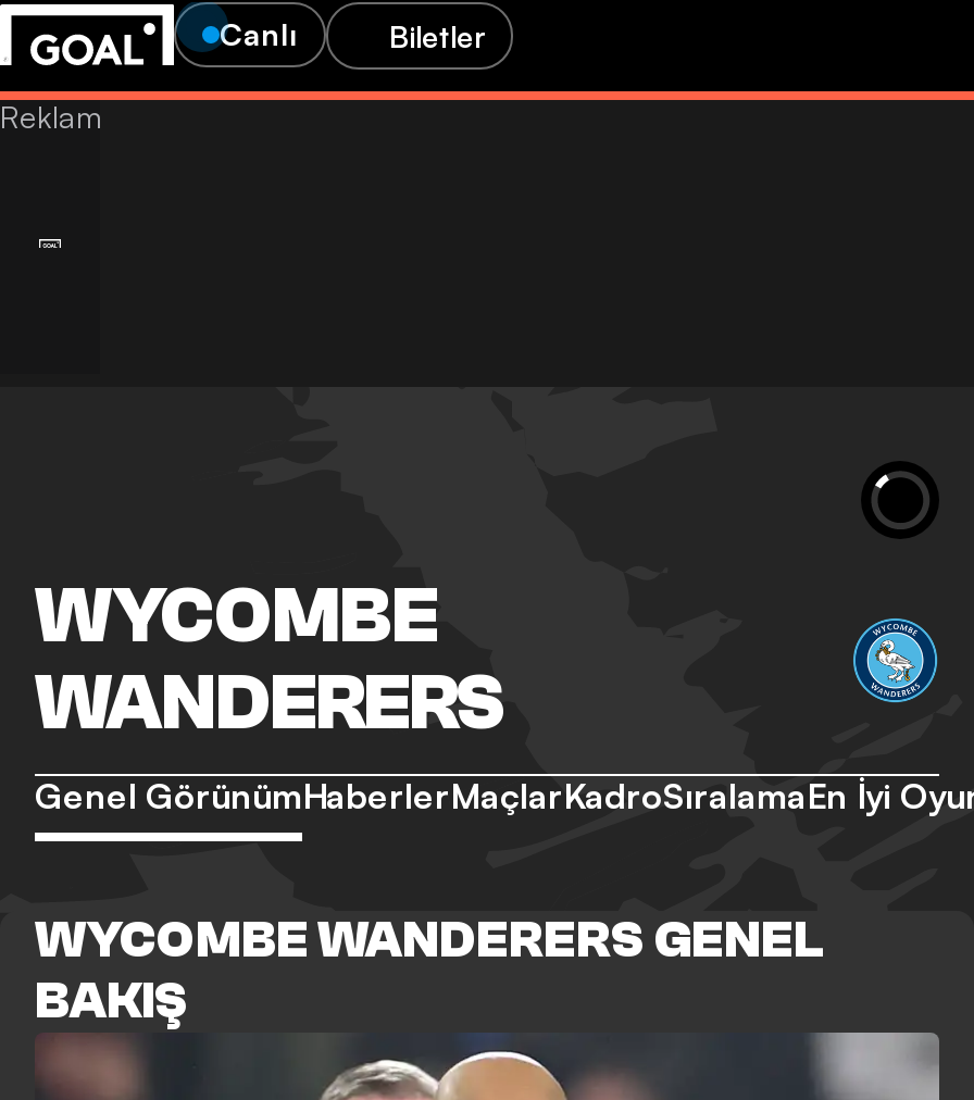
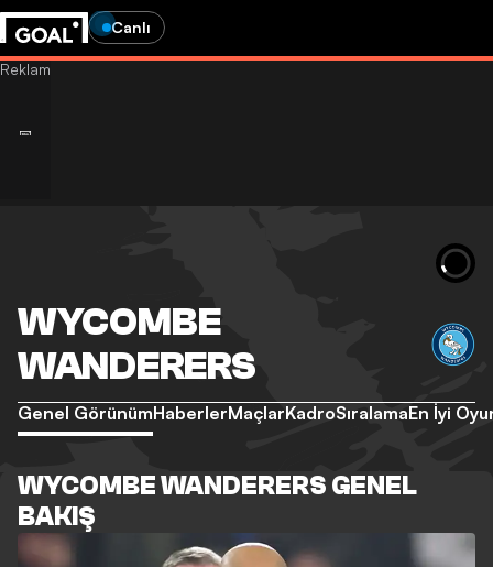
- Biletler
